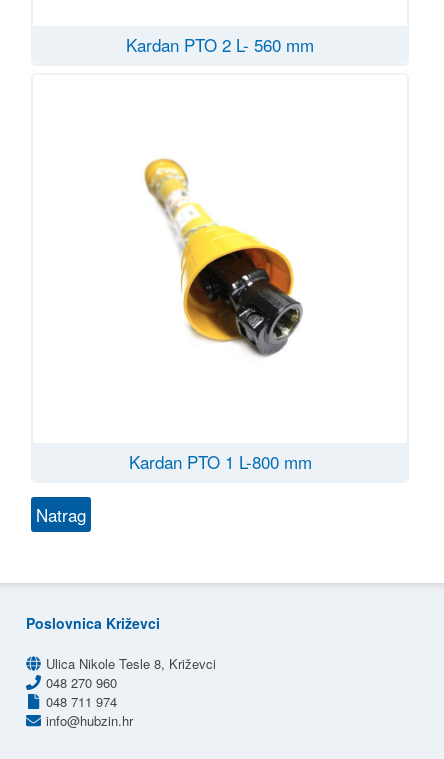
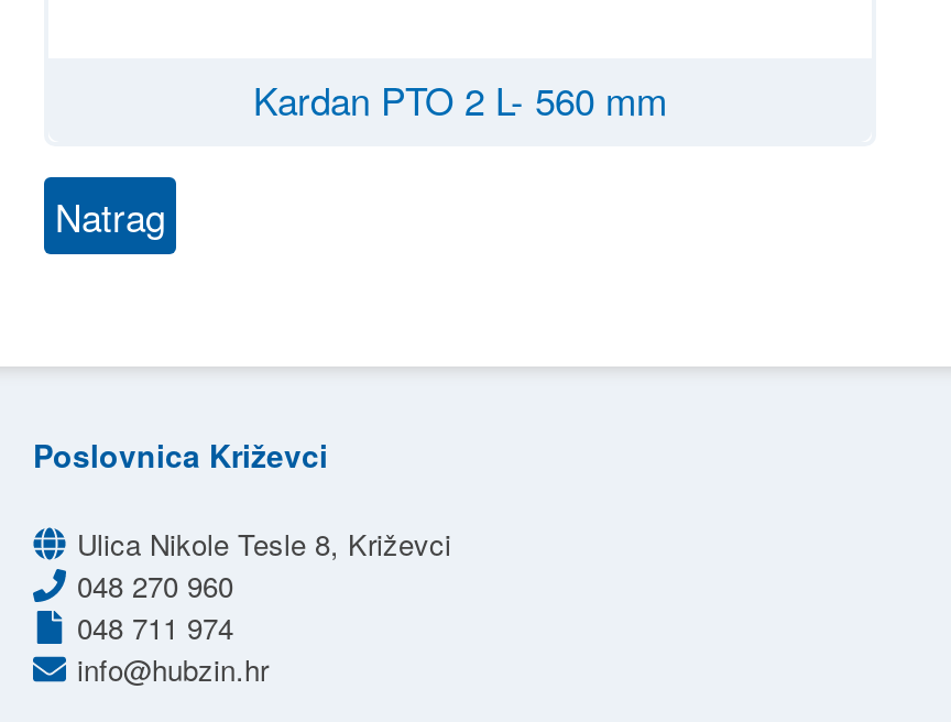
- [image]

- Kardan PTO 1 L-800 mm
